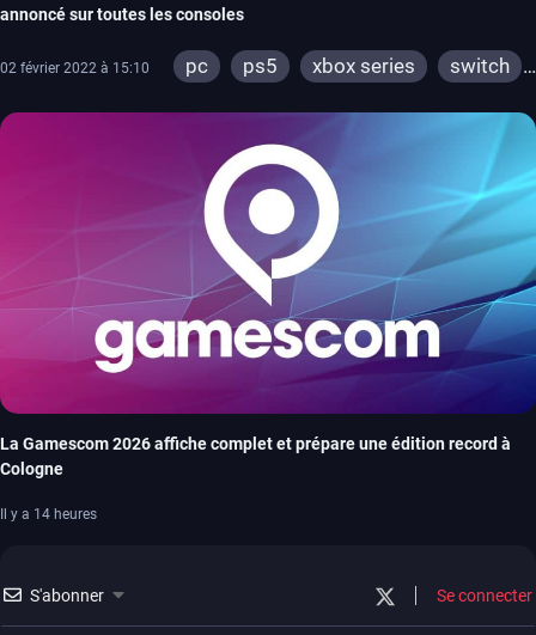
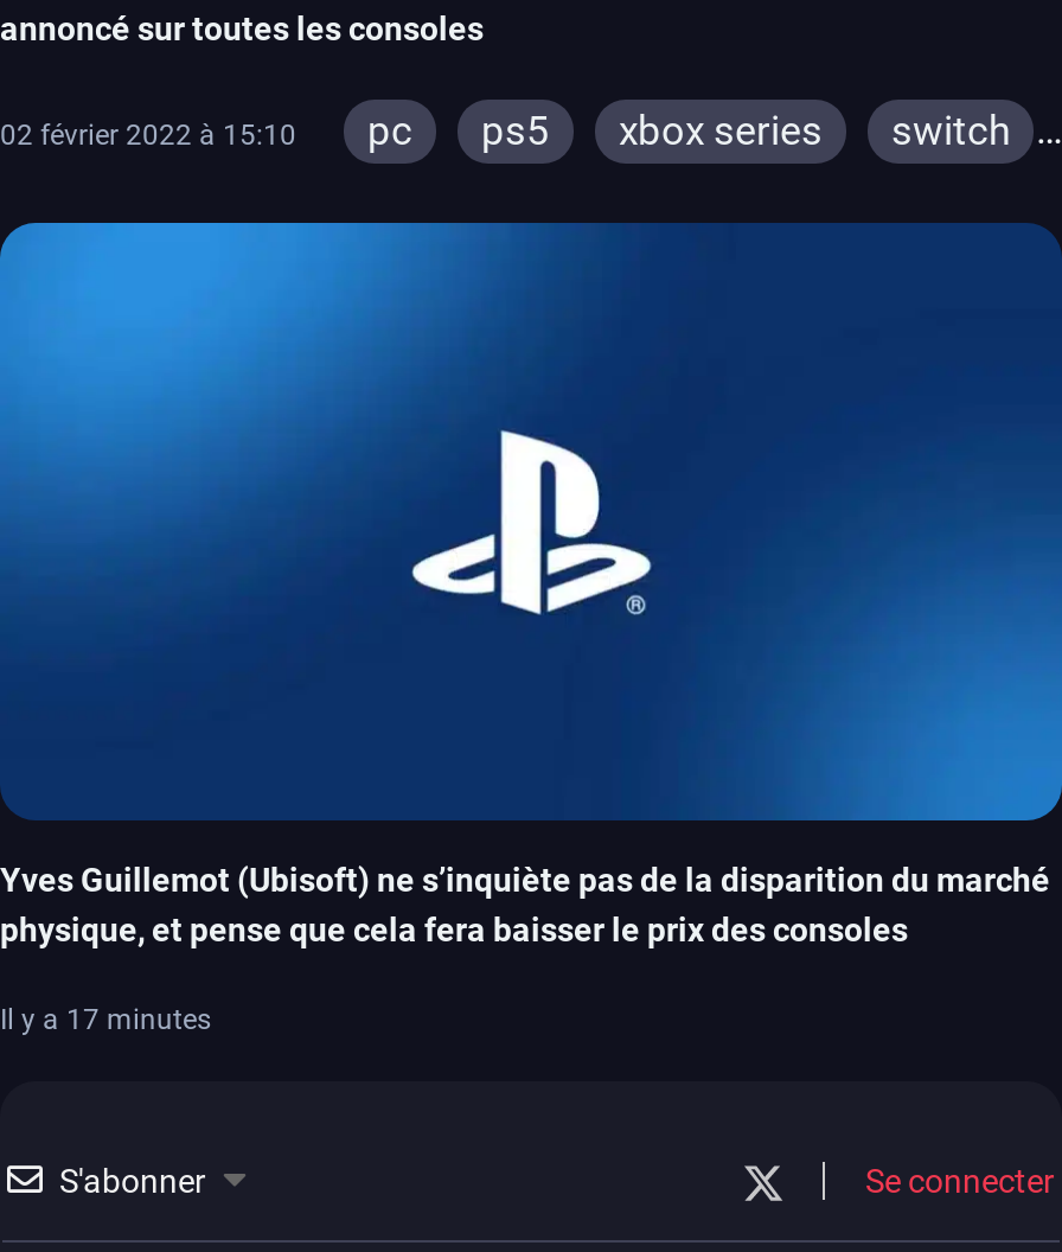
- [image]
- La Gamescom 2026 affiche complet et prépare une édition record à
- Cologne
+ [image]
+ Yves Guillemot (Ubisoft) ne s’inquiète pas de la disparition du marché
+ physique, et pense que cela fera baisser le prix des consoles

- Il y a 14 heures
+ Il y a 17 minutes
